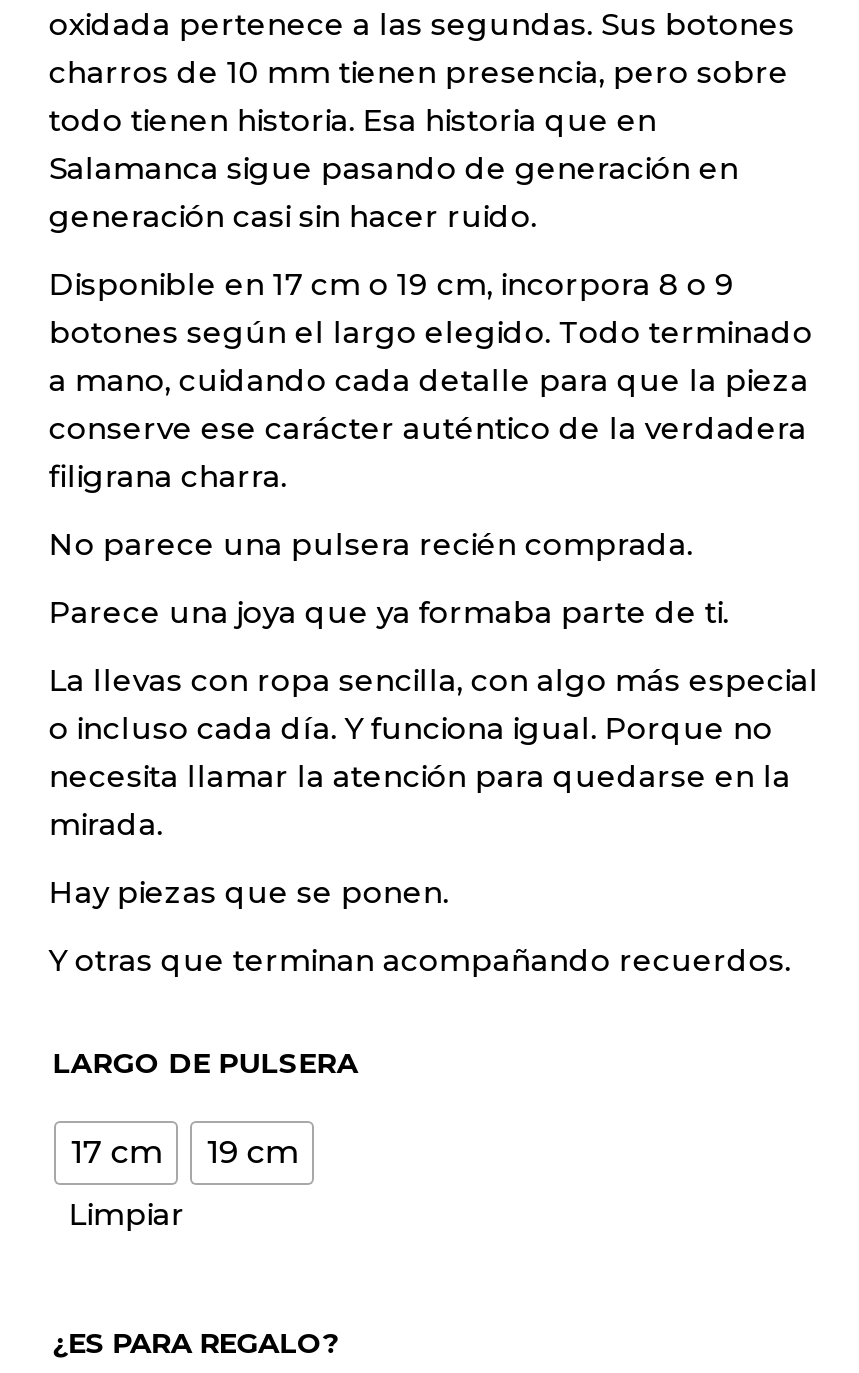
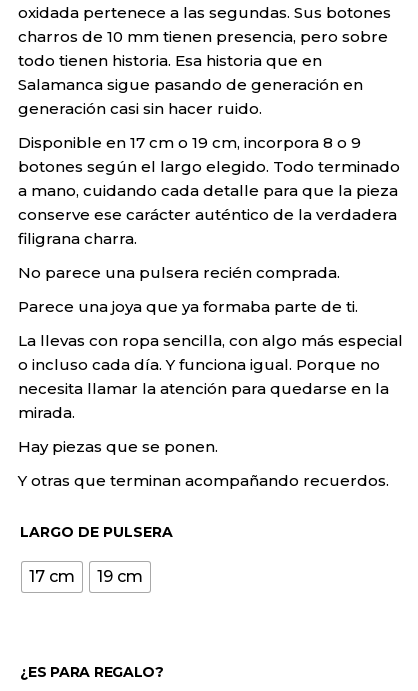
- Limpiar
